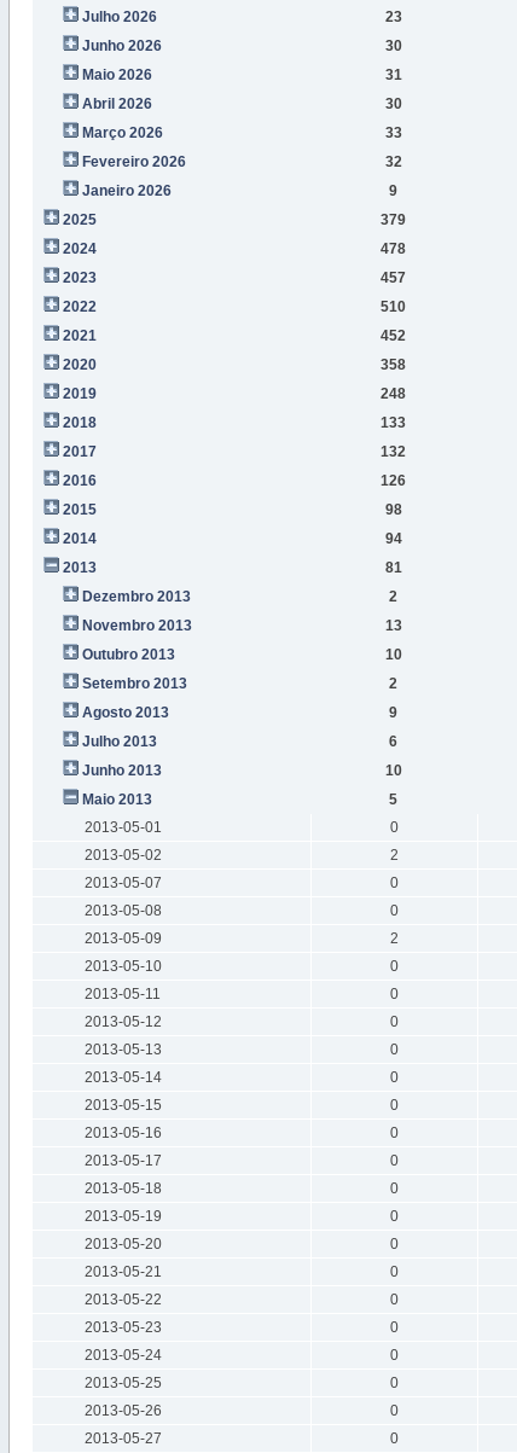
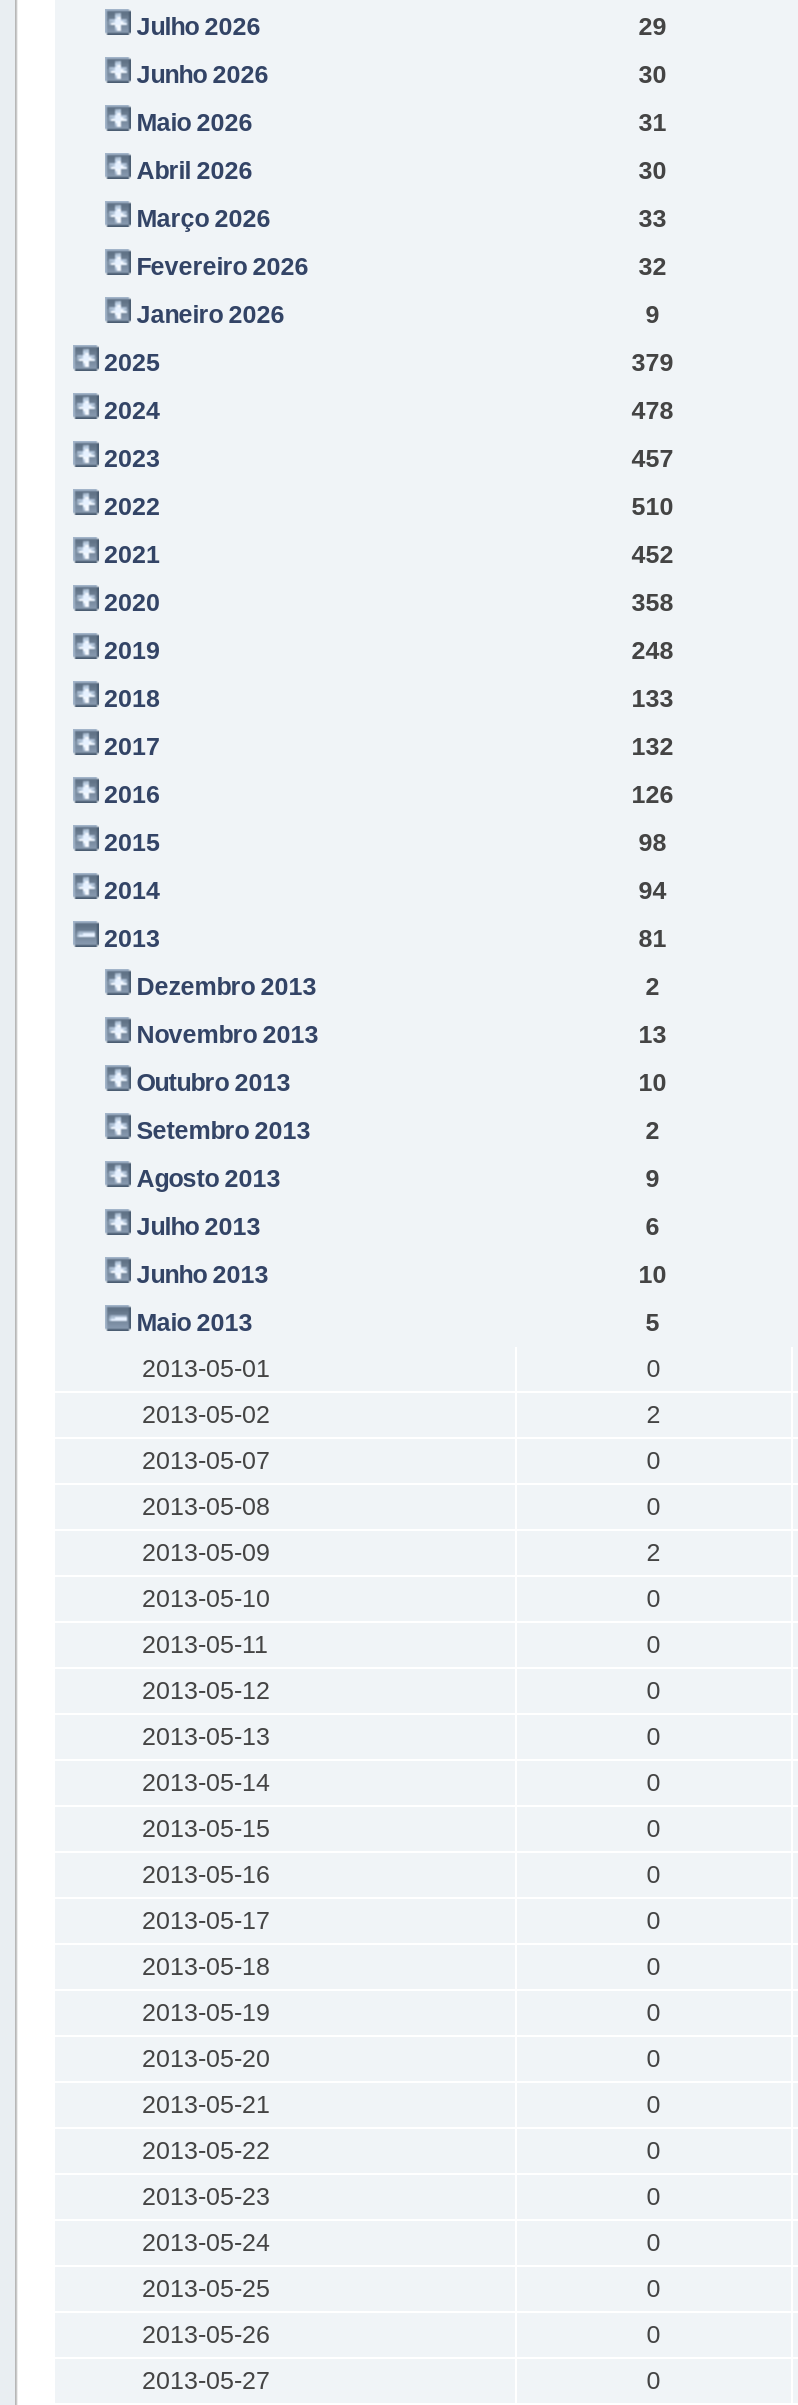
- 23
+ 29
